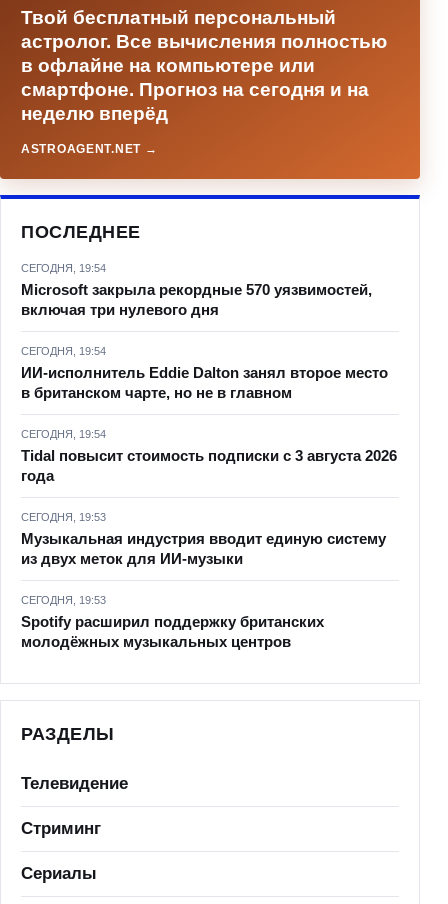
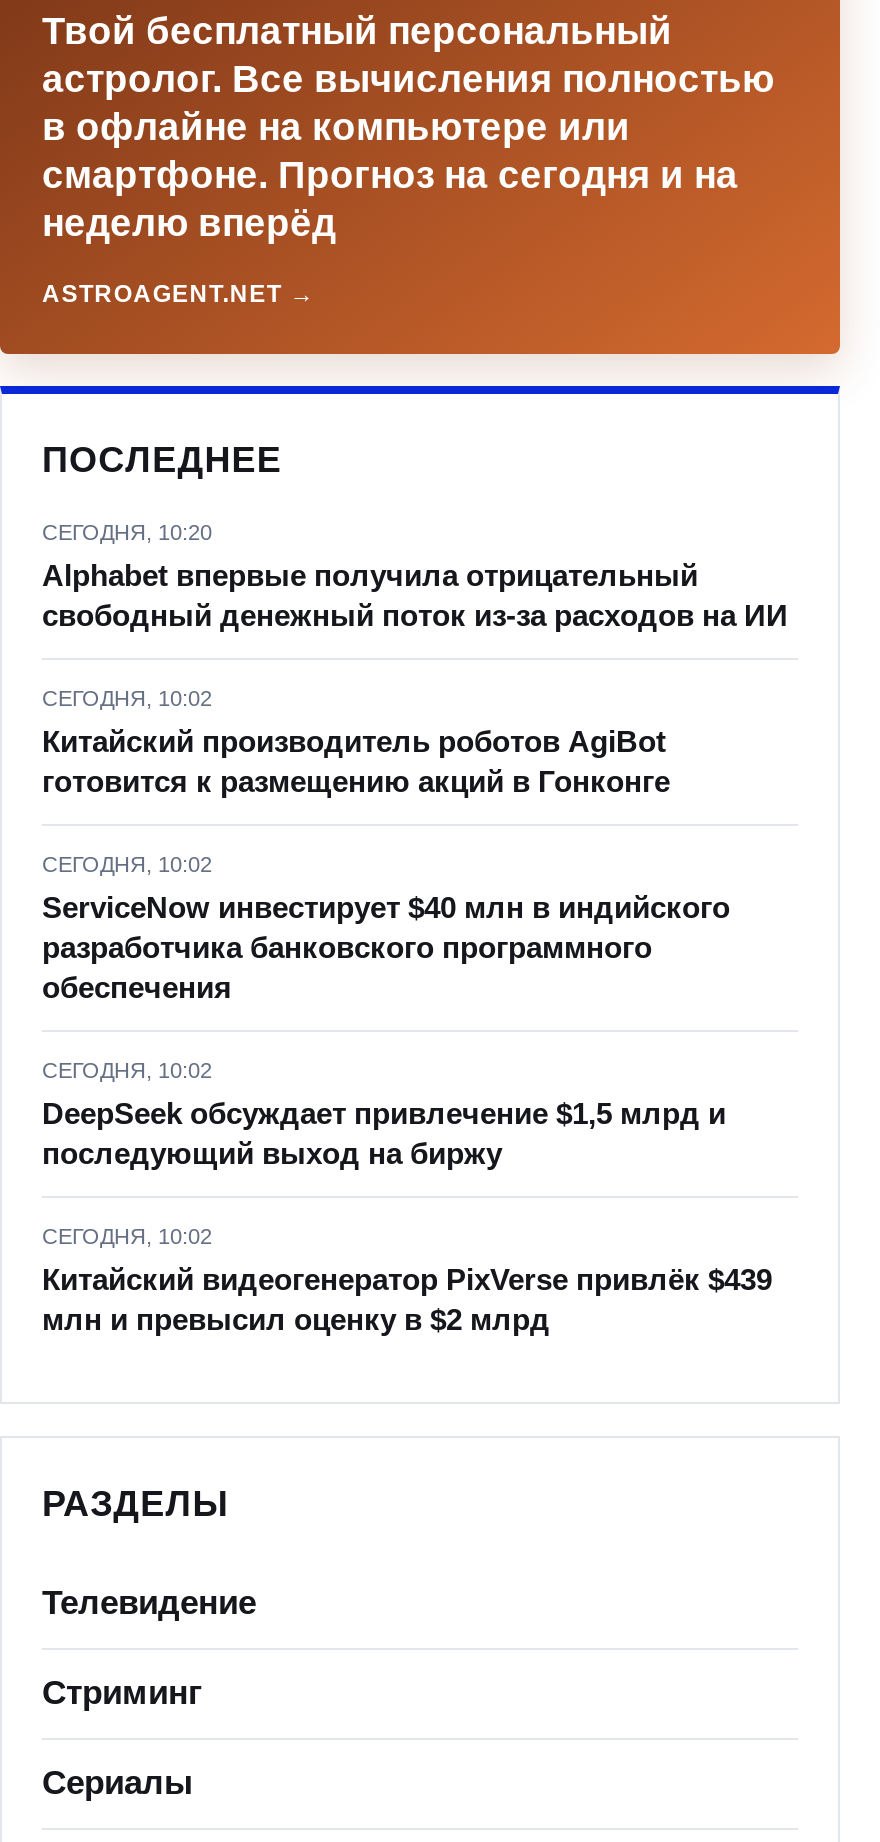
- СЕГОДНЯ, 19:54
- Microsoft закрыла рекордные 570 уязвимостей,
- включая три нулевого дня
+ СЕГОДНЯ, 10:20
+ Alphabet впервые получила отрицательный
+ свободный денежный поток из-за расходов на ИИ

- СЕГОДНЯ, 19:54
- ИИ-исполнитель Eddie Dalton занял второе место
- в британском чарте, но не в главном
+ СЕГОДНЯ, 10:02
+ Китайский производитель роботов AgiBot
+ готовится к размещению акций в Гонконге

- СЕГОДНЯ, 19:54
- Tidal повысит стоимость подписки с 3 августа 2026
- года
+ СЕГОДНЯ, 10:02
+ ServiceNow инвестирует $40 млн в индийского
+ разработчика банковского программного
+ обеспечения

- СЕГОДНЯ, 19:53
- Музыкальная индустрия вводит единую систему
- из двух меток для ИИ-музыки
+ СЕГОДНЯ, 10:02
+ DeepSeek обсуждает привлечение $1,5 млрд и
+ последующий выход на биржу

- СЕГОДНЯ, 19:53
- Spotify расширил поддержку британских
- молодёжных музыкальных центров
+ СЕГОДНЯ, 10:02
+ Китайский видеогенератор PixVerse привлёк $439
+ млн и превысил оценку в $2 млрд
